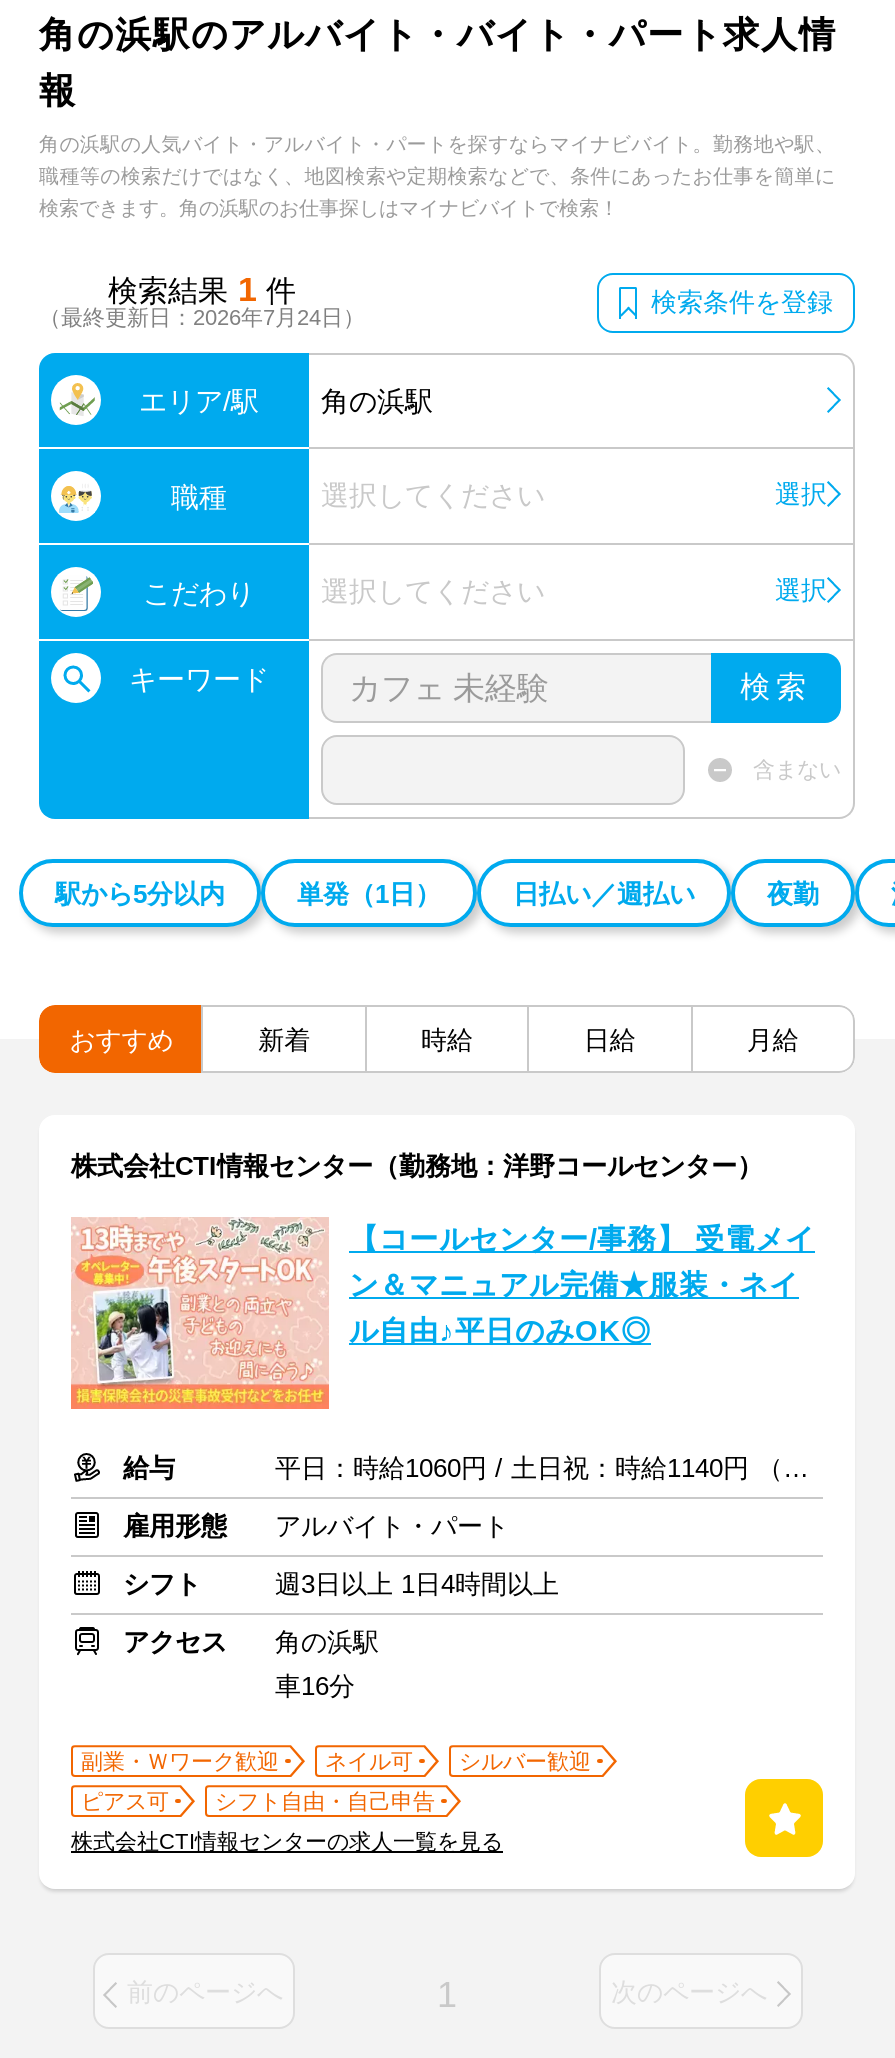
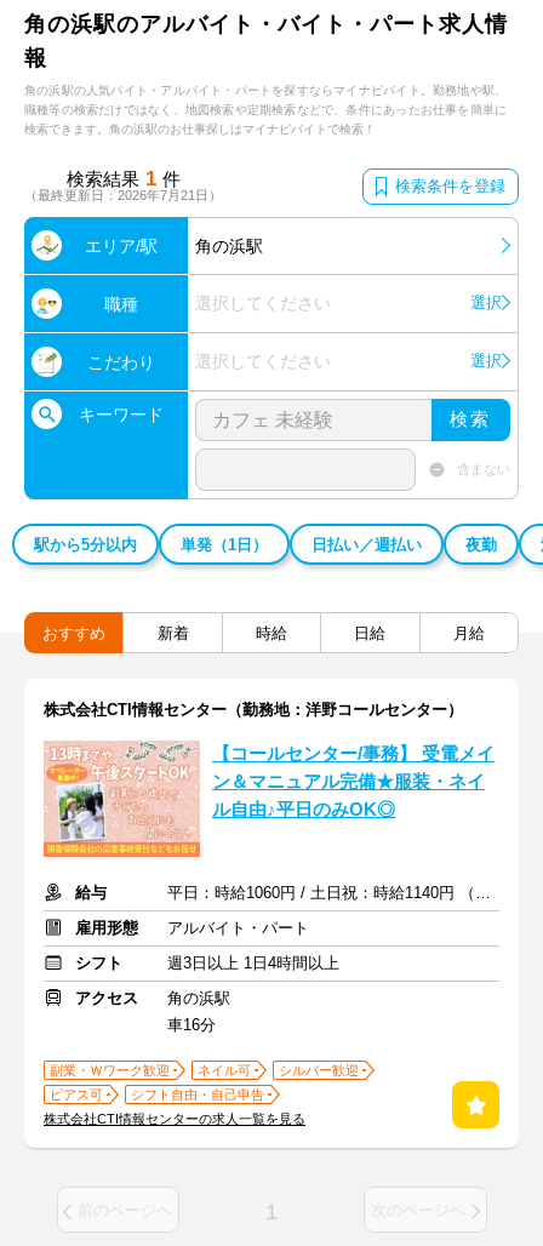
- （最終更新日：2026年7月24日）
+ （最終更新日：2026年7月21日）
